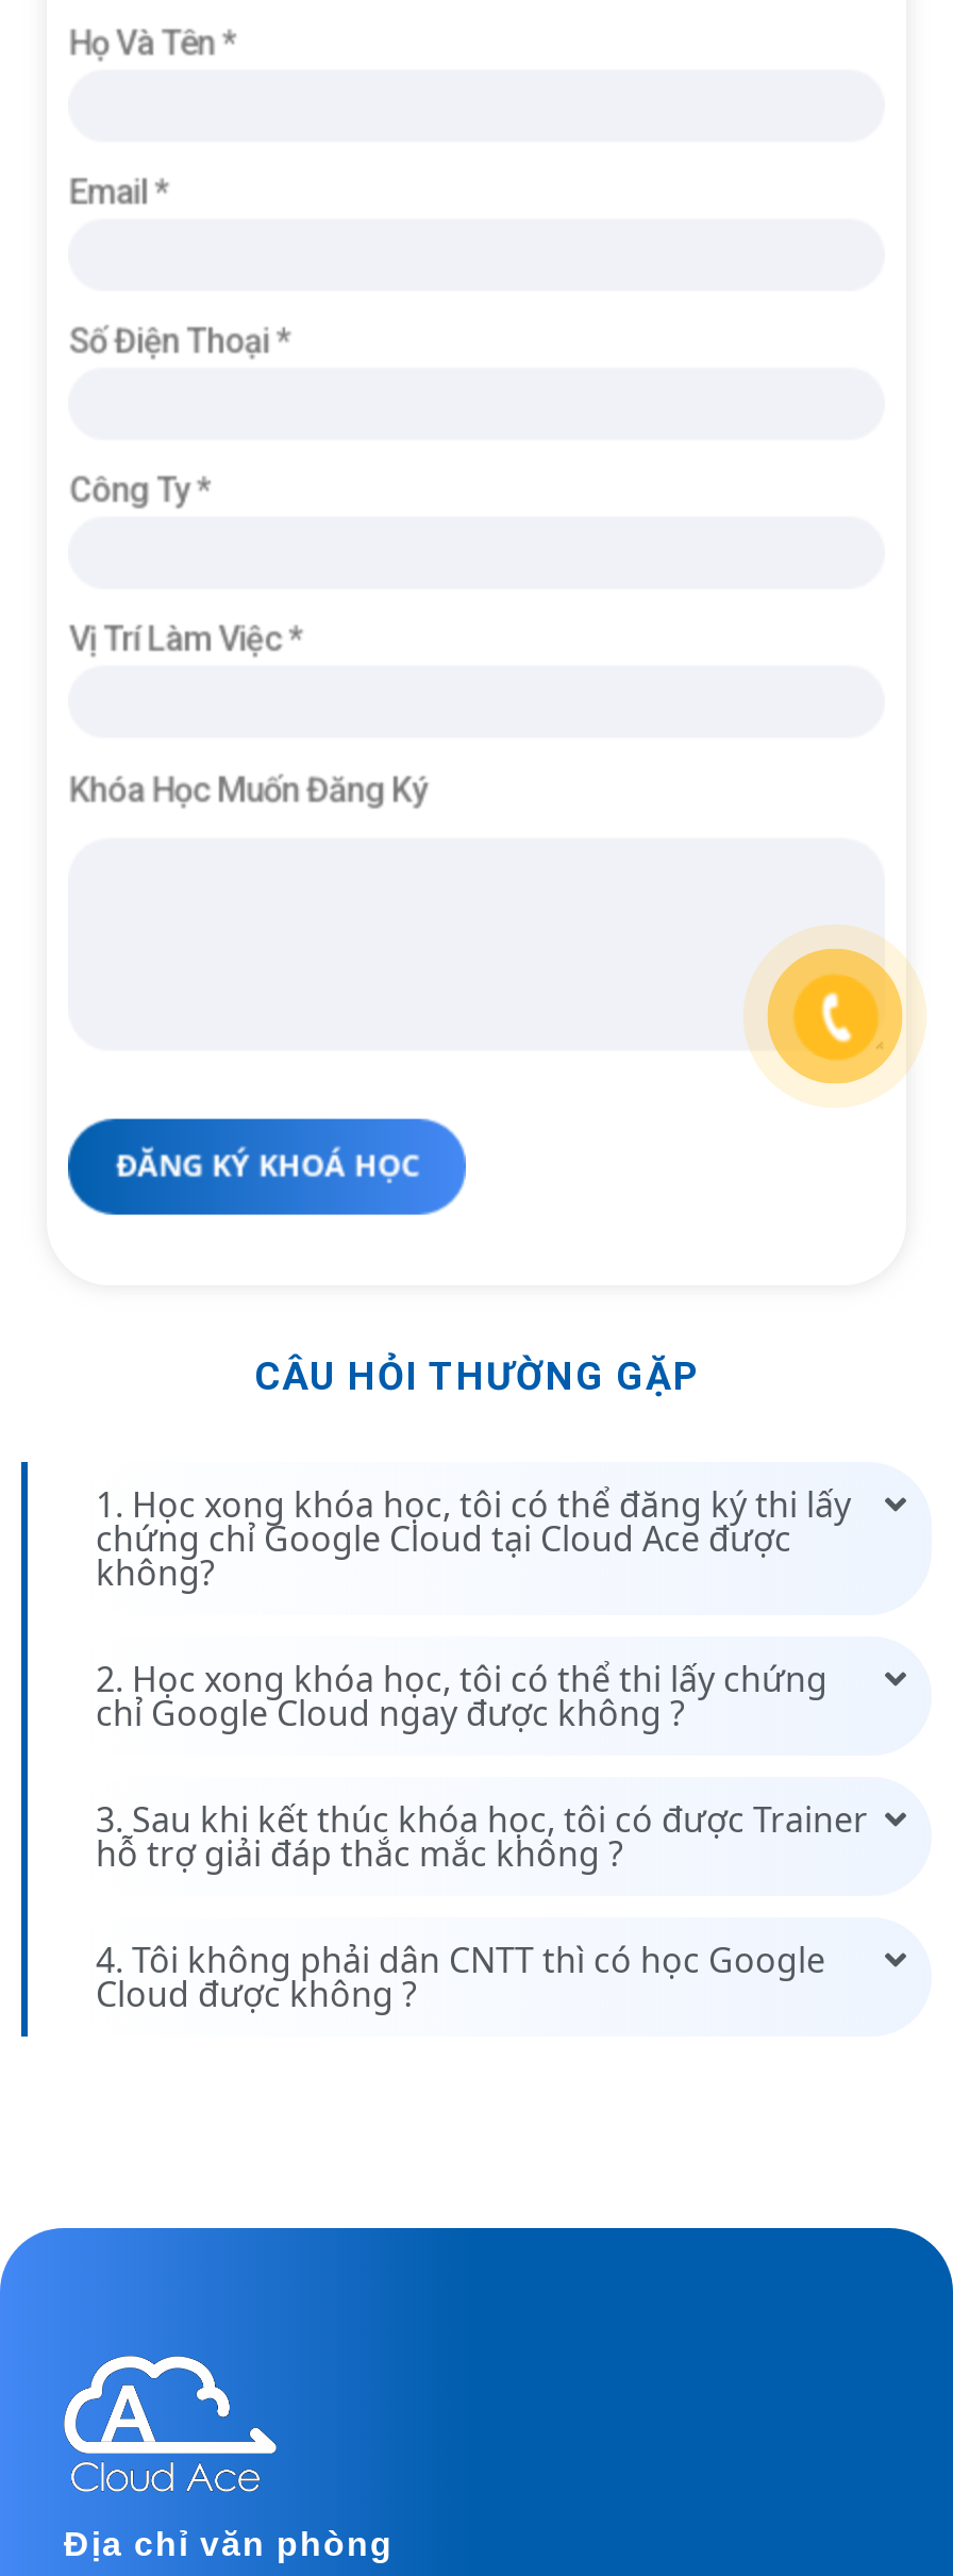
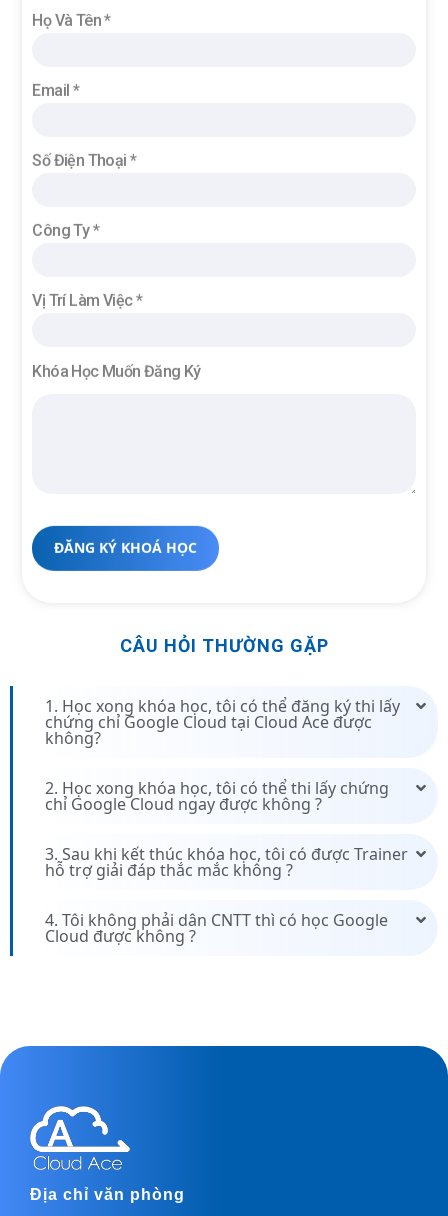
- [image]
